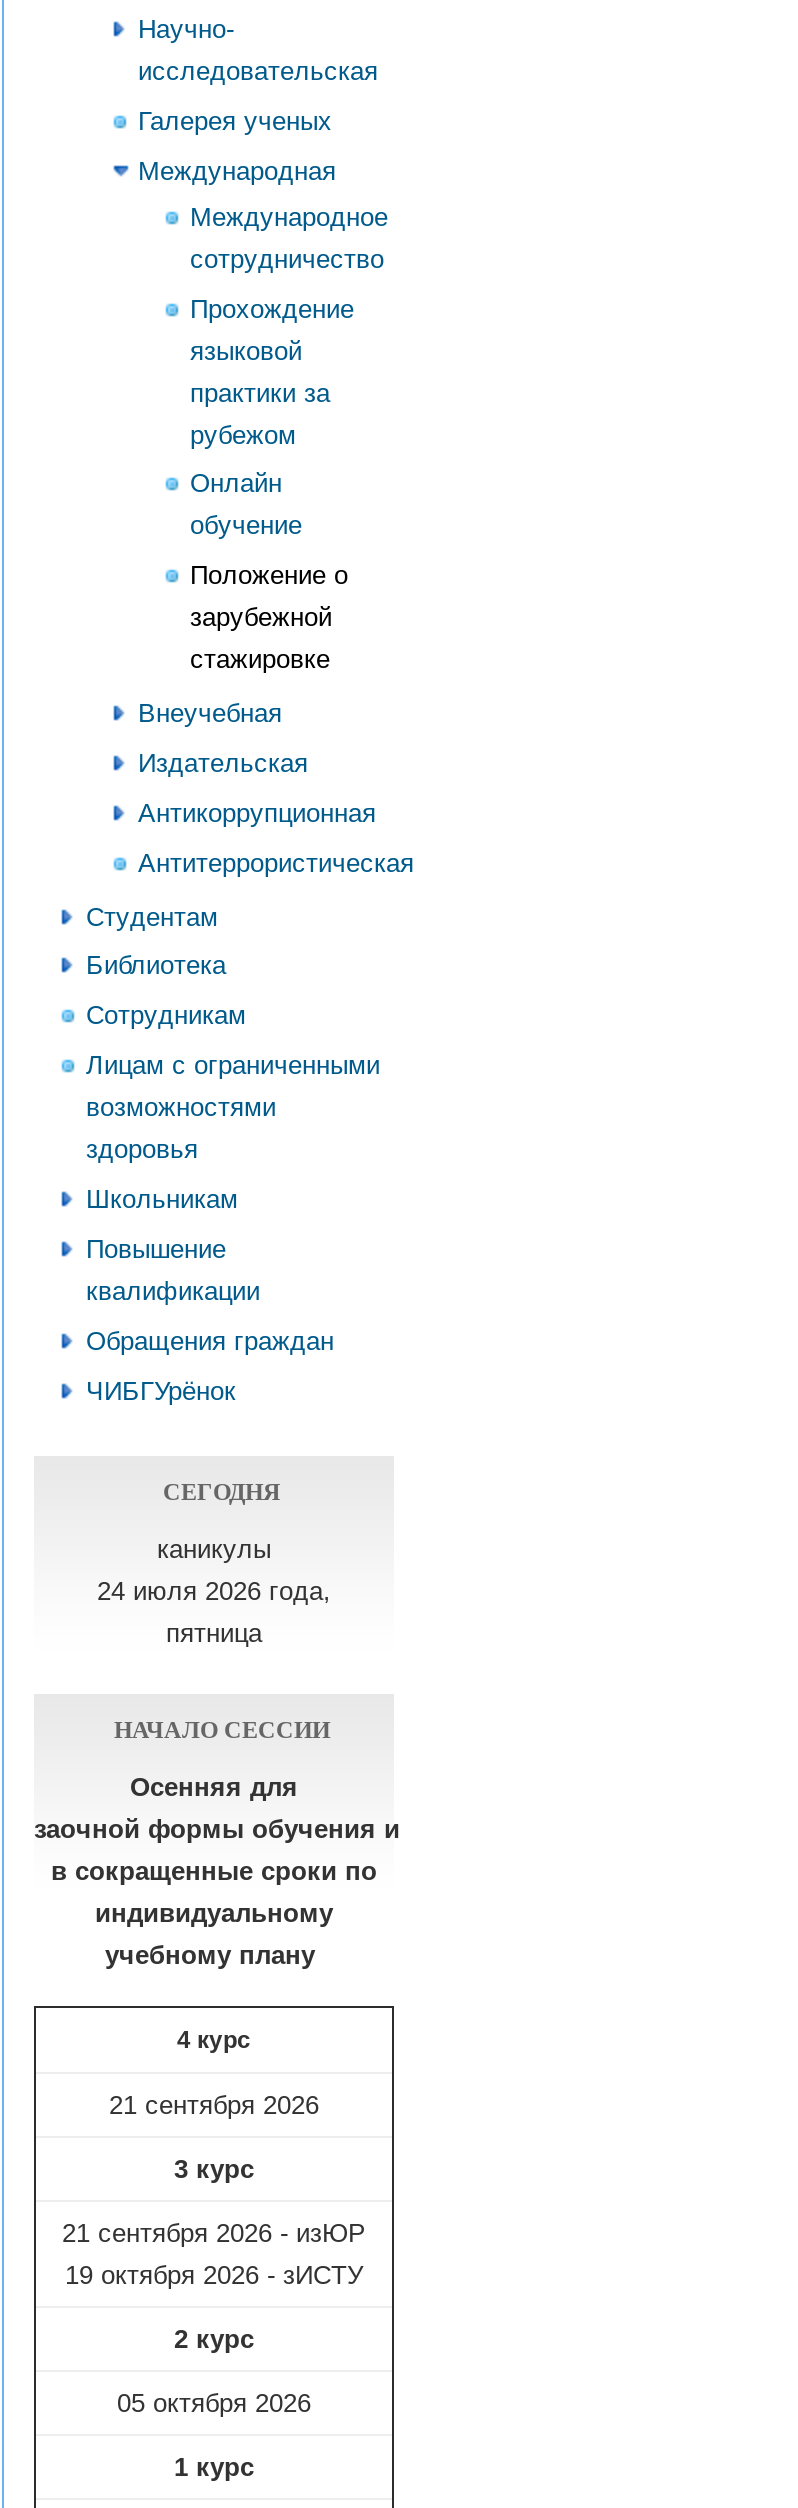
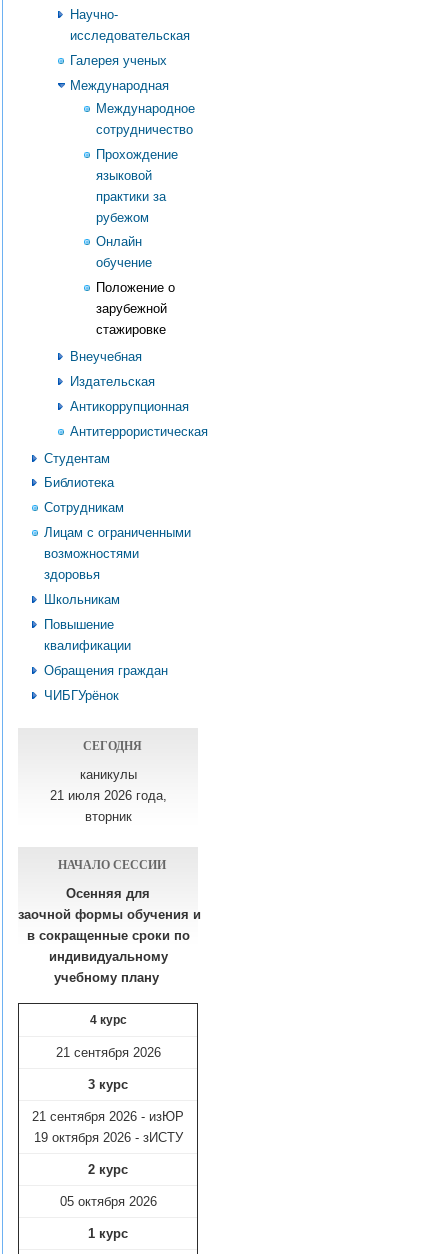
- 24 июля 2026 года,
- пятница
+ 21 июля 2026 года,
+ вторник
